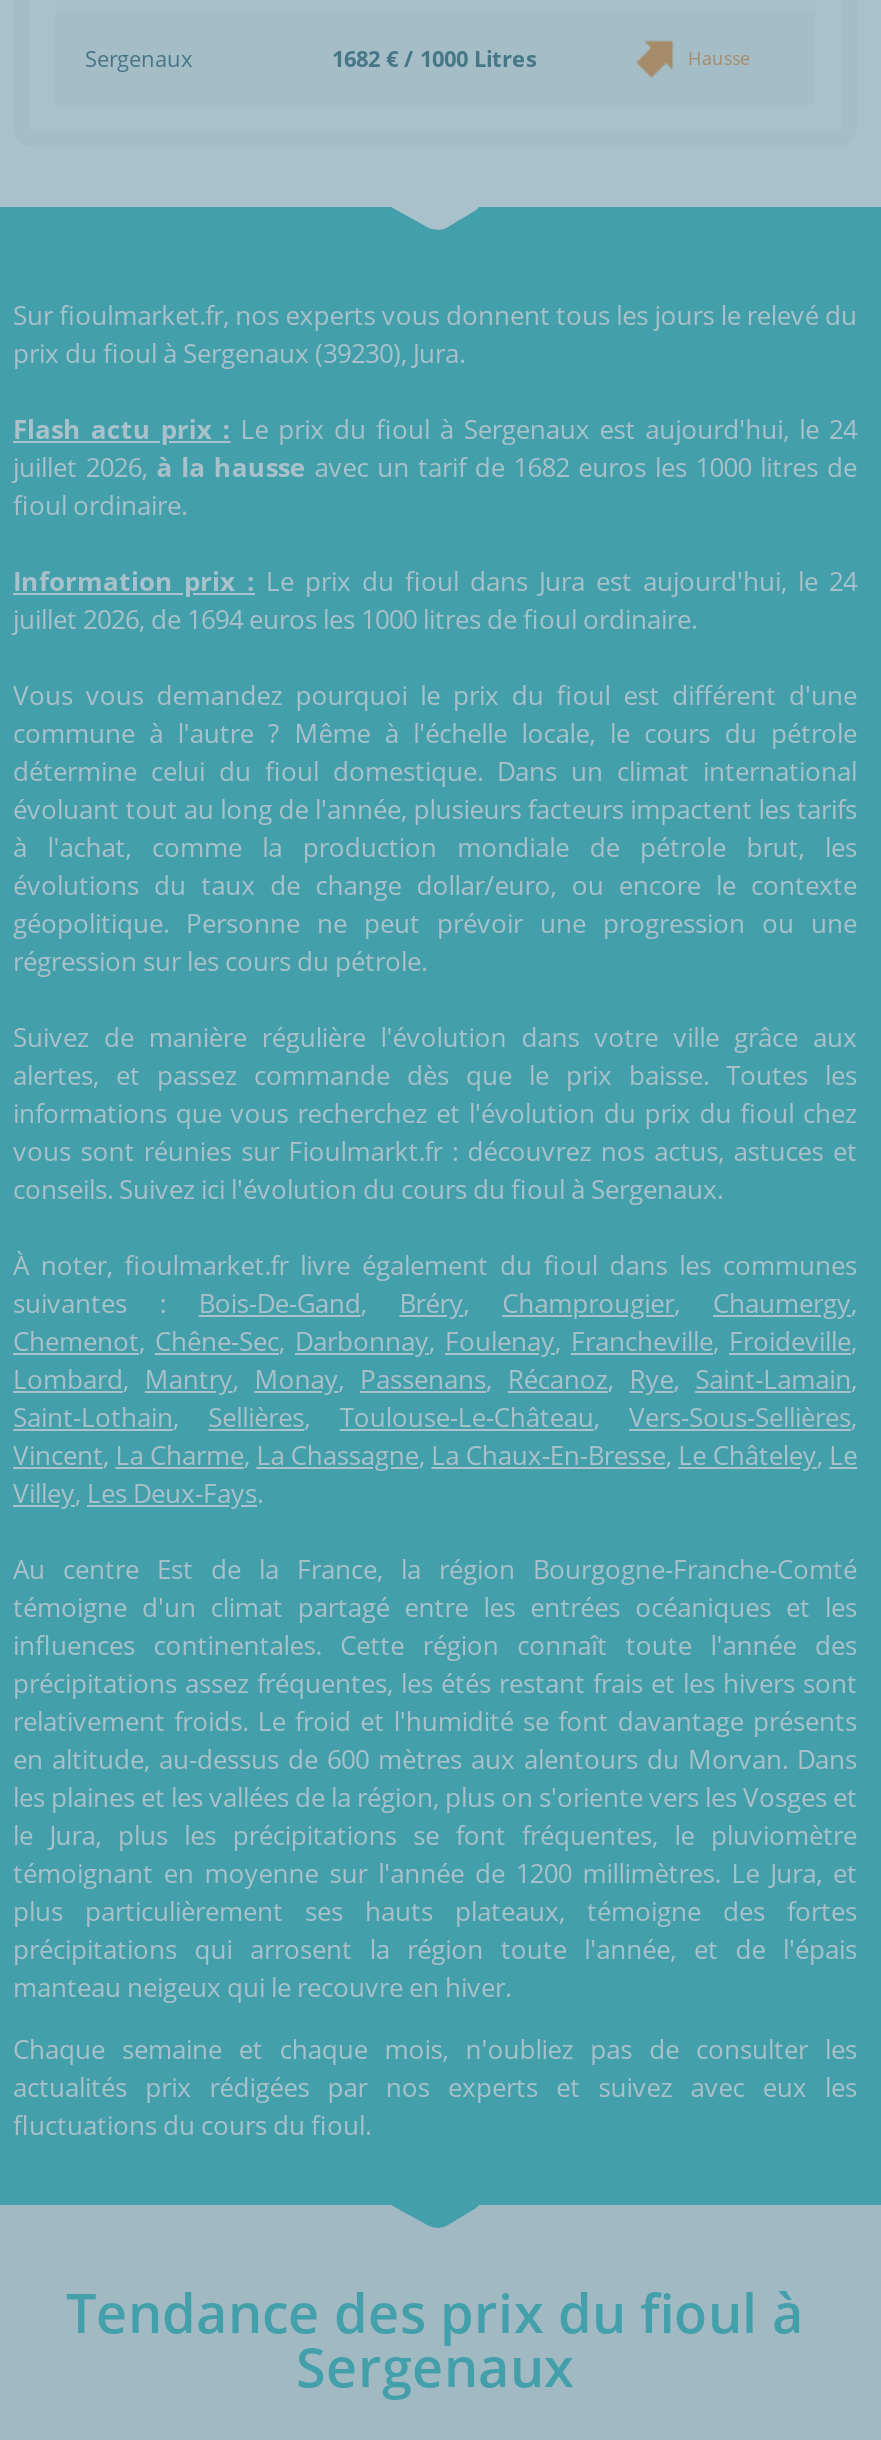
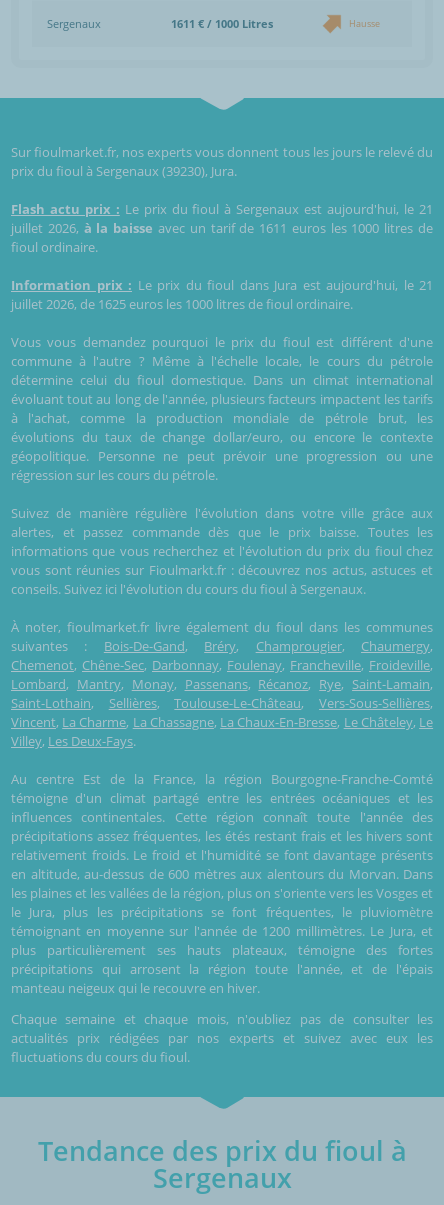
- 1682 € / 1000 Litres
+ 1611 € / 1000 Litres

- Flash actu prix : Le prix du fioul à Sergenaux est aujourd'hui, le 24
+ Flash actu prix : Le prix du fioul à Sergenaux est aujourd'hui, le 21

- juillet 2026, à la hausse avec un tarif de 1682 euros les 1000 litres de
+ juillet 2026, à la baisse avec un tarif de 1611 euros les 1000 litres de

- Information prix : Le prix du fioul dans Jura est aujourd'hui, le 24
+ Information prix : Le prix du fioul dans Jura est aujourd'hui, le 21

- juillet 2026, de 1694 euros les 1000 litres de fioul ordinaire.
+ juillet 2026, de 1625 euros les 1000 litres de fioul ordinaire.
